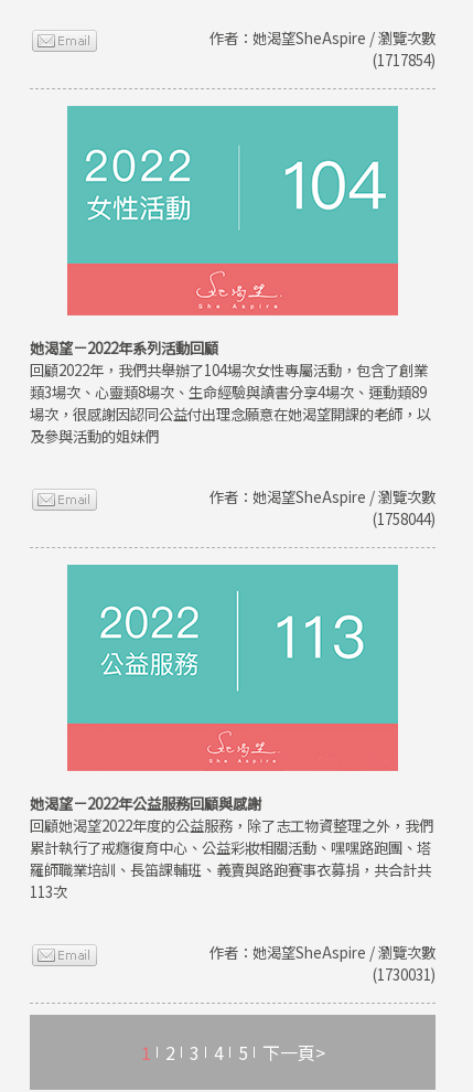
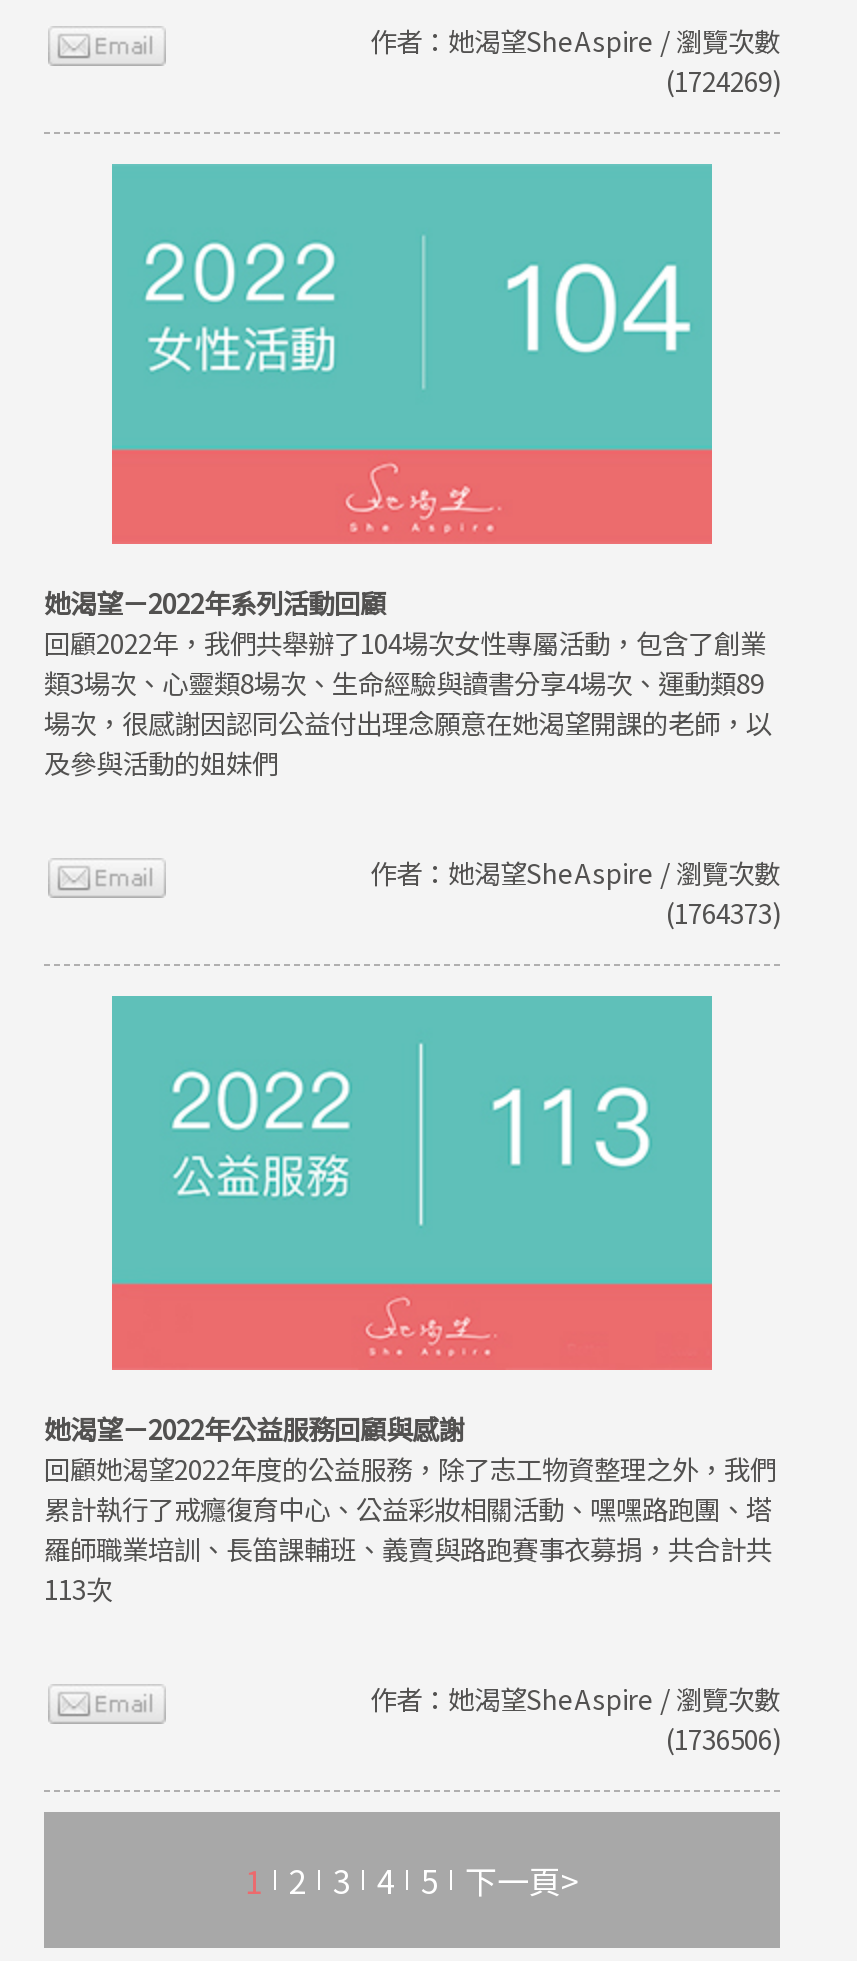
- (1717854)
+ (1724269)

- (1758044)
+ (1764373)

- (1730031)
+ (1736506)
